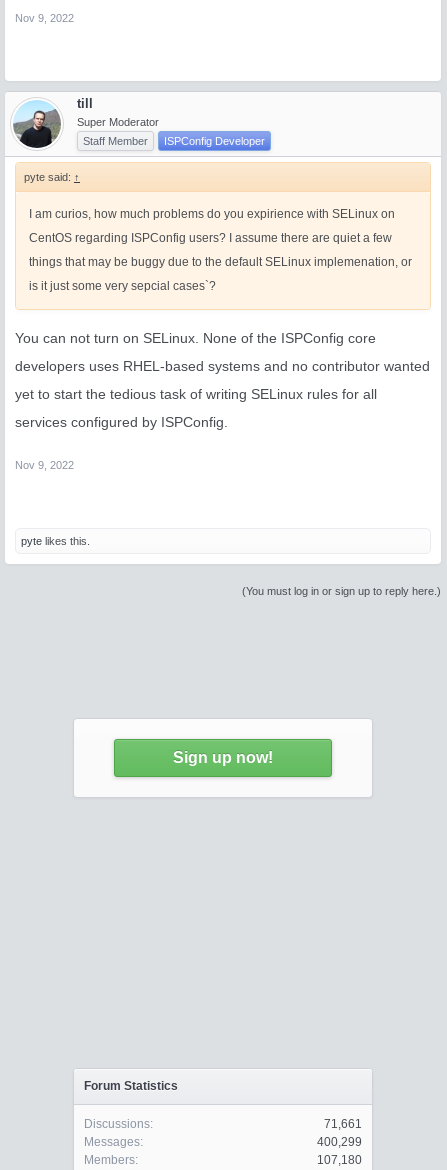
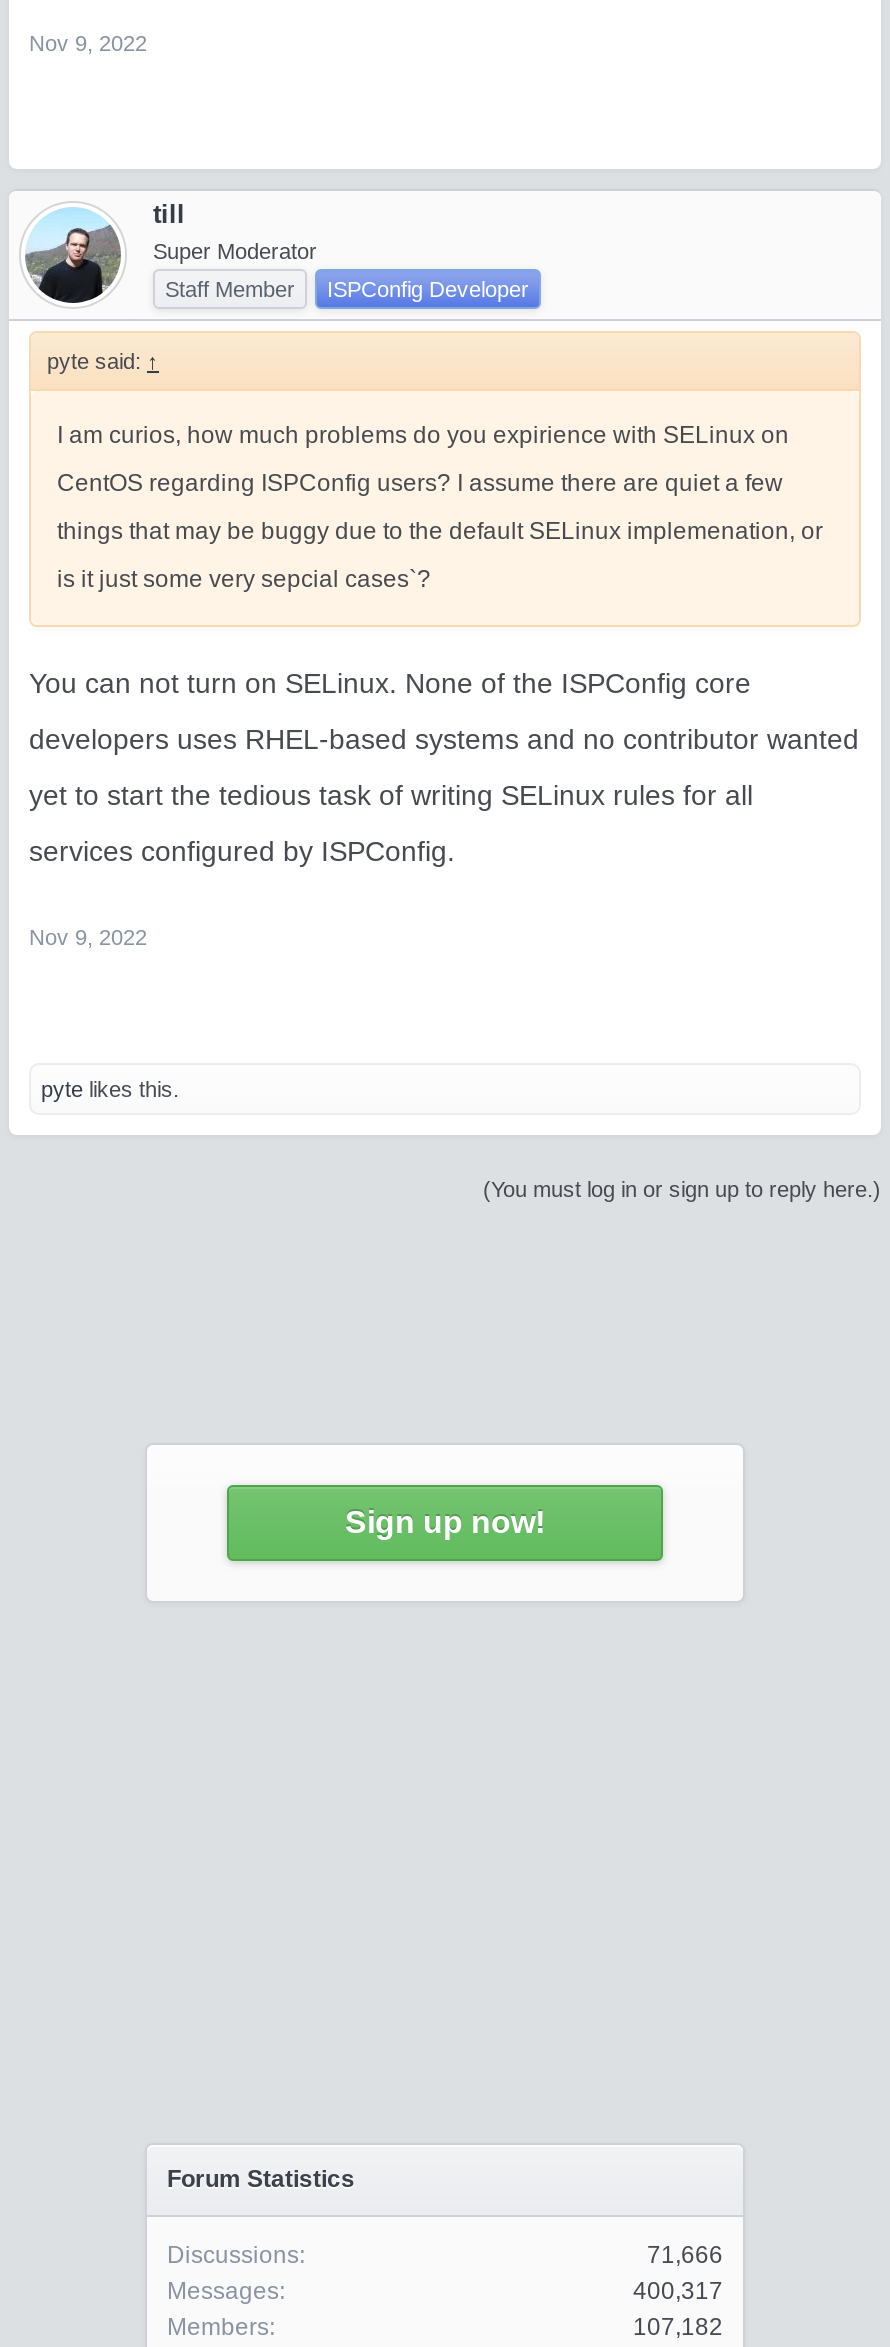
- 71,661
+ 71,666

- 400,299
+ 400,317

- 107,180
+ 107,182
